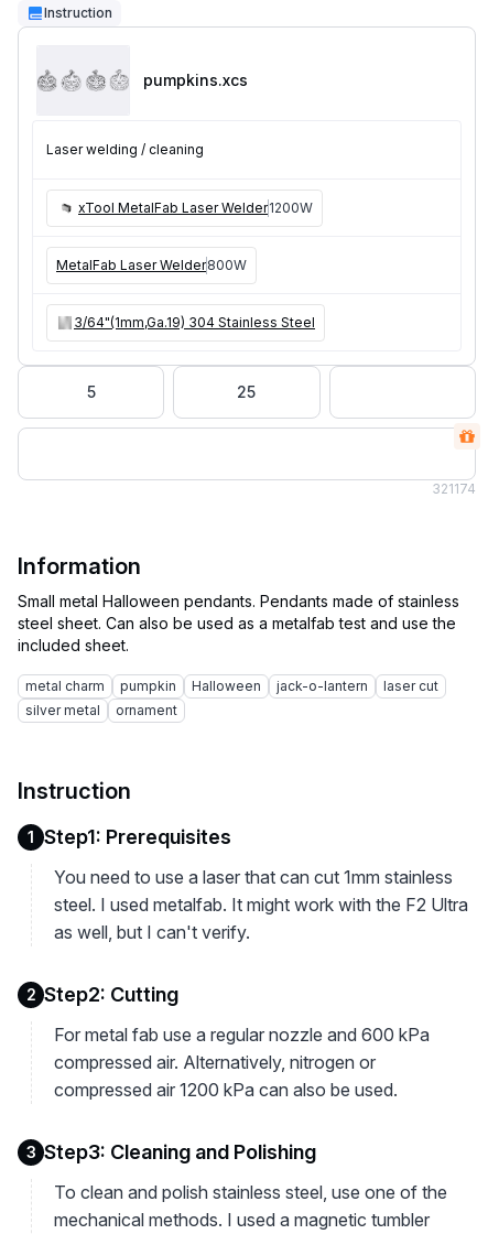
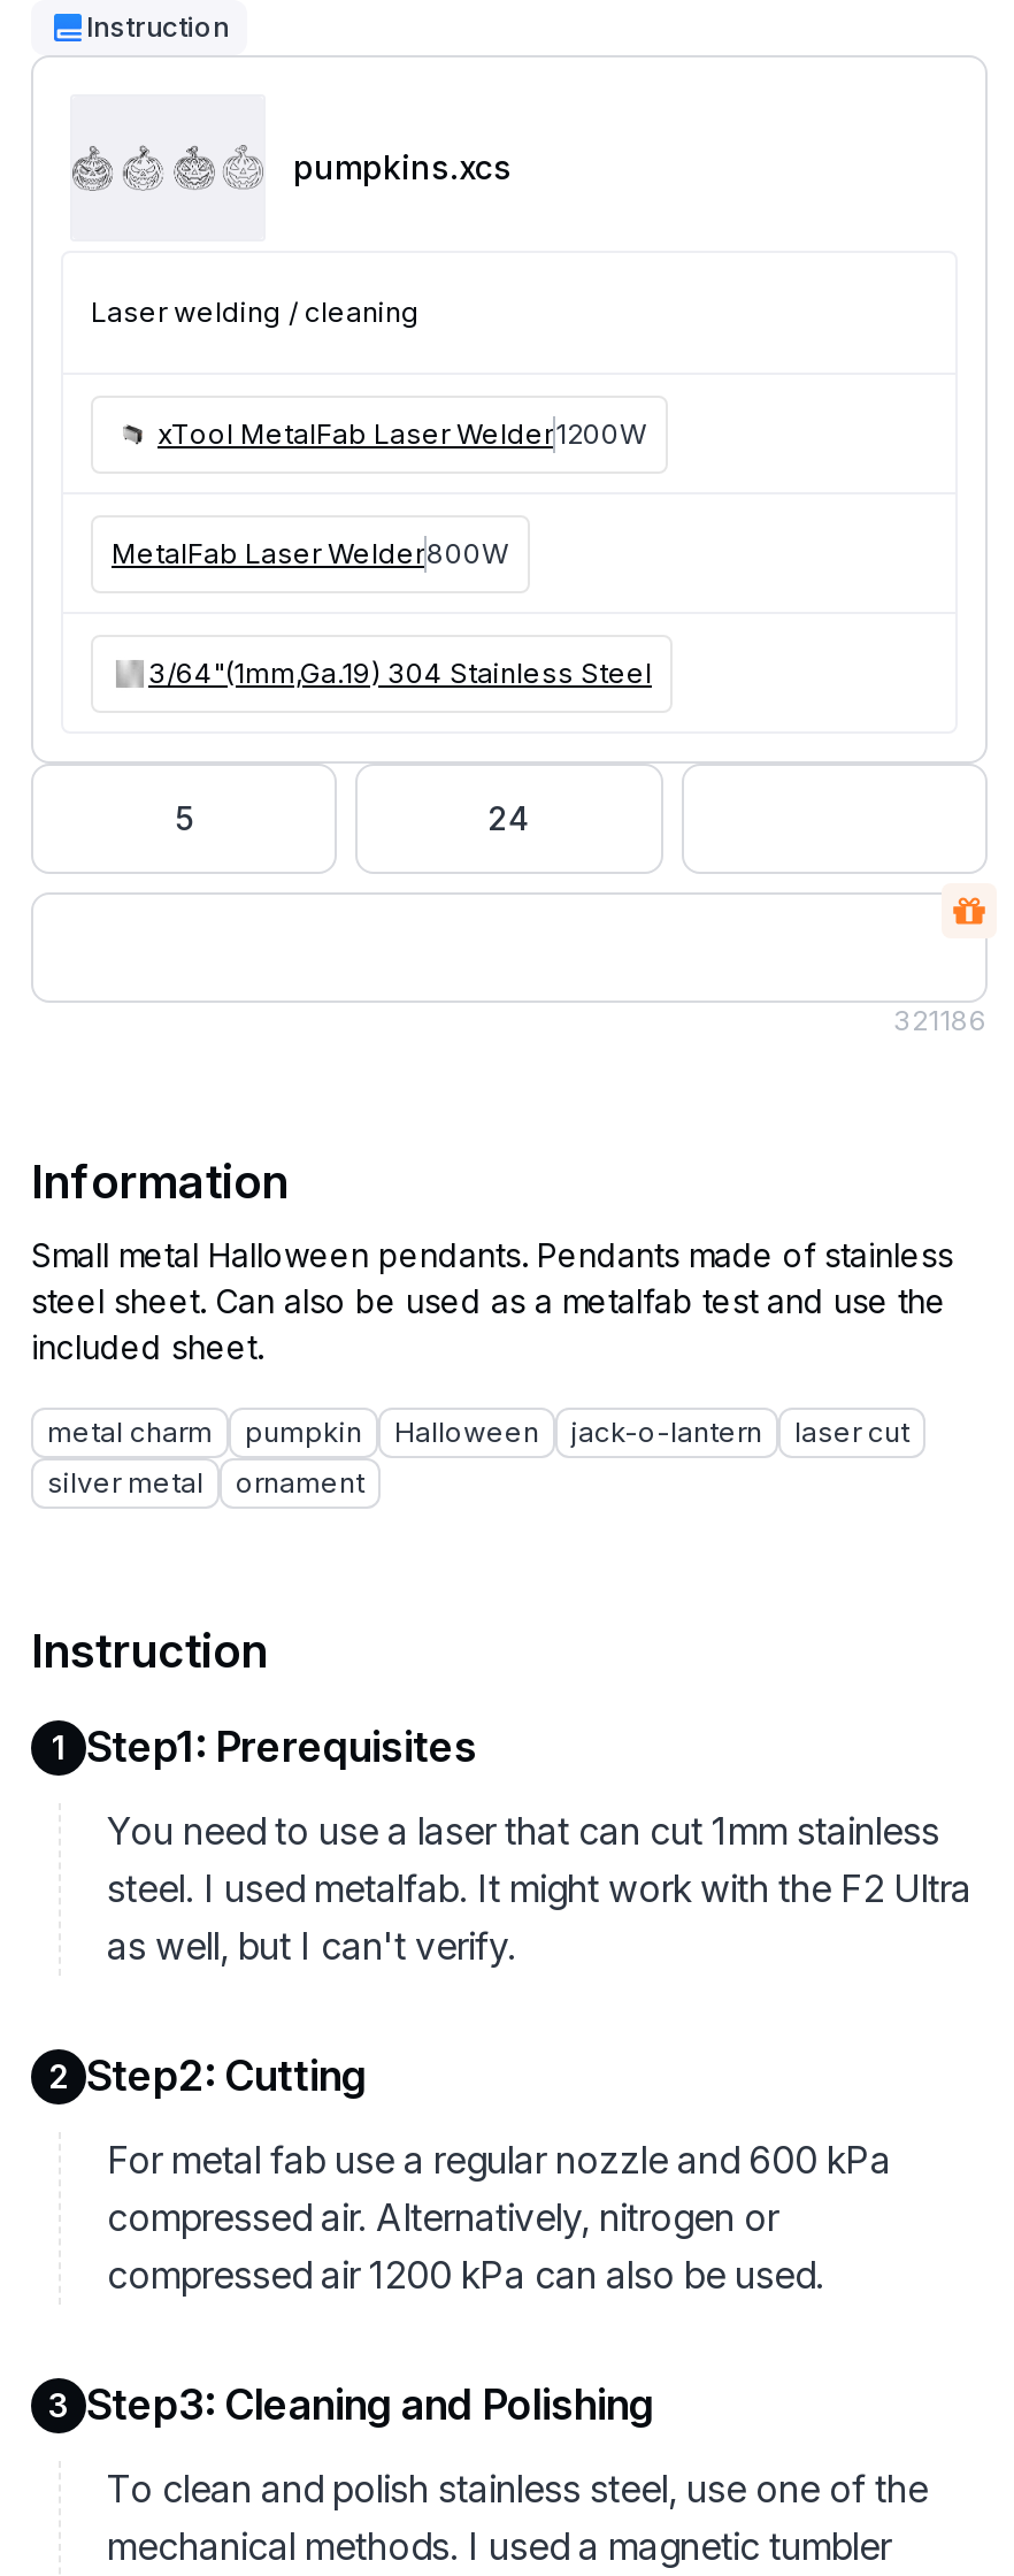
- 25
+ 24

- 321174
+ 321186
